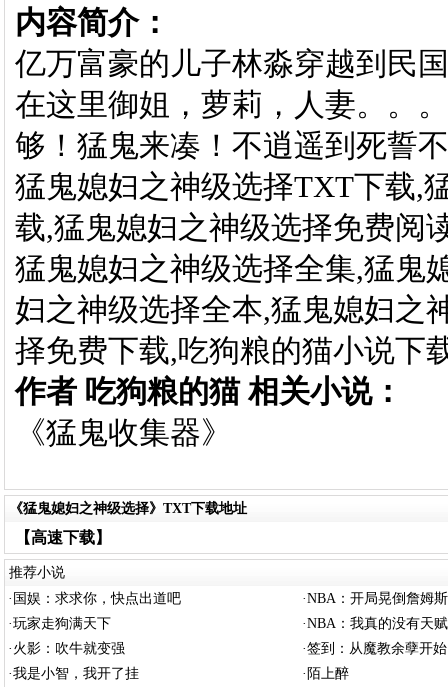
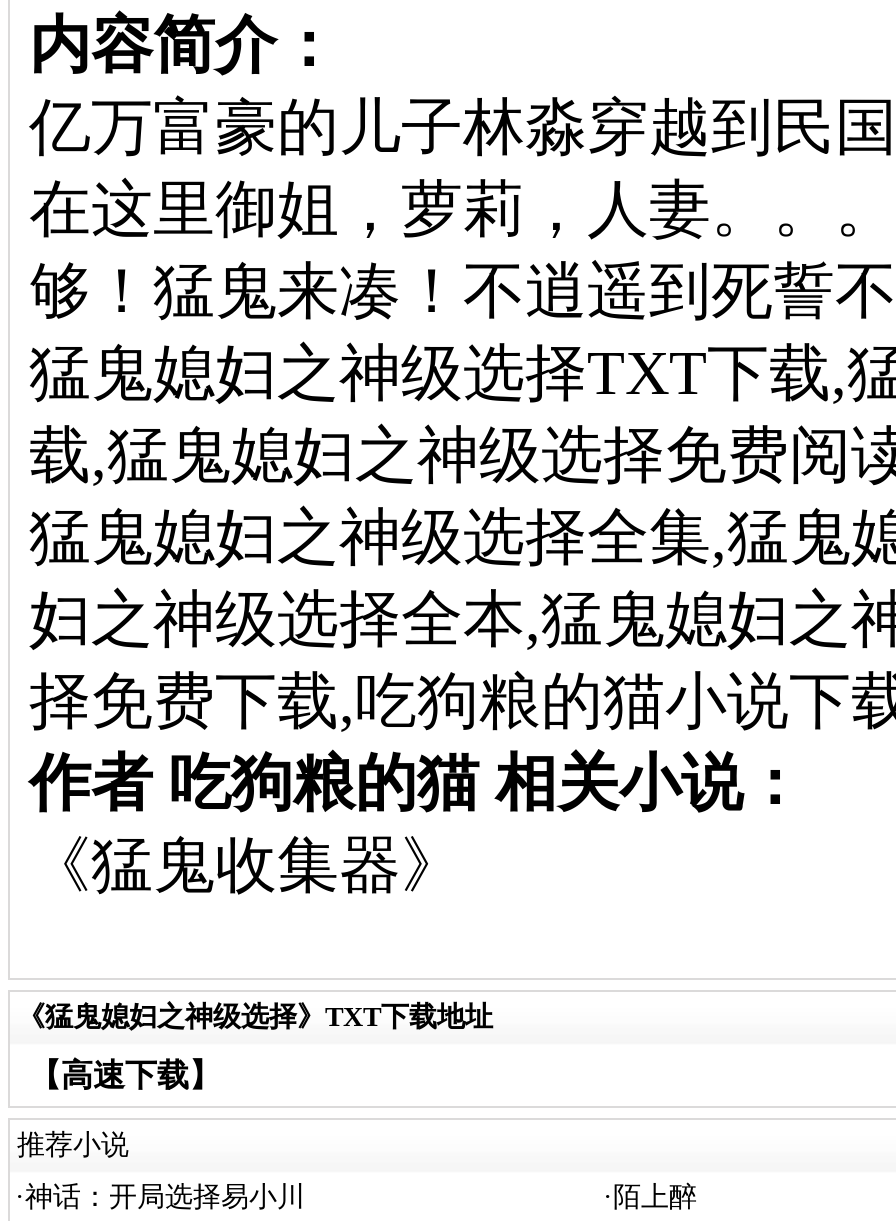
- ·国娱：求求你，快点出道吧
- · NBA：开局晃倒詹姆斯
- ·玩家走狗满天下
- · NBA：我真的没有天赋
- ·火影：吹牛就变强
- ·签到：从魔教余孽开始
- ·我是小智，我开了挂
+ ·神话：开局选择易小川
